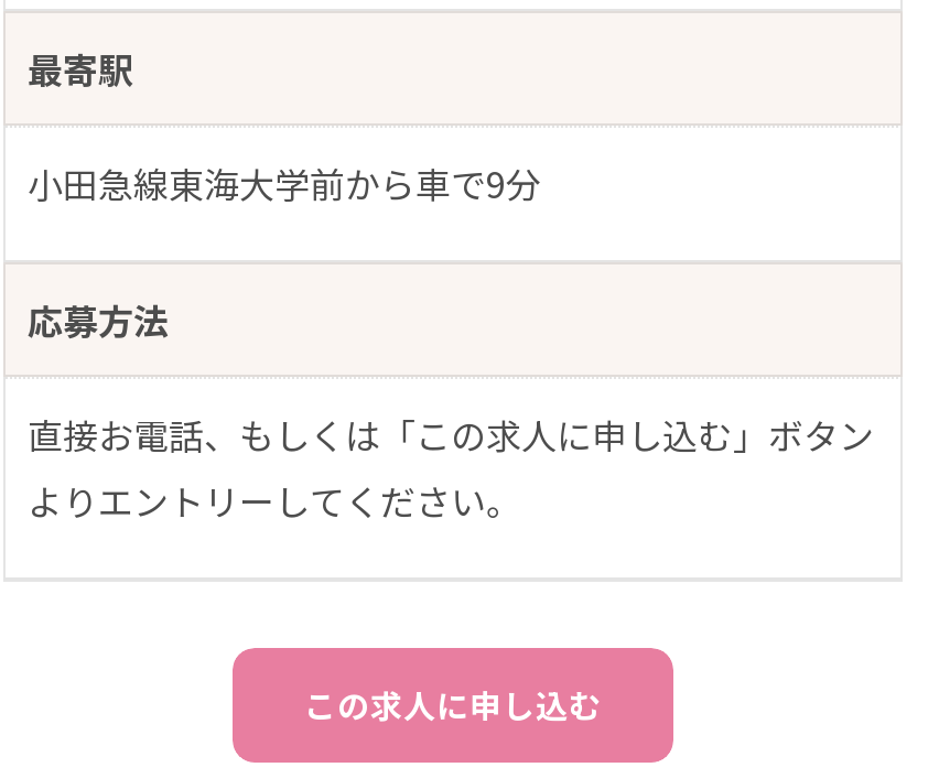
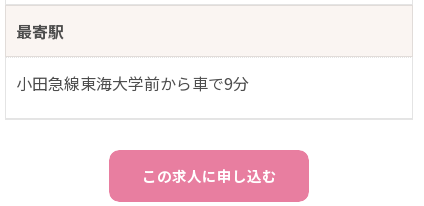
- 応募方法
- 直接お電話、もしくは「この求人に申し込む」ボタン
- よりエントリーしてください。
